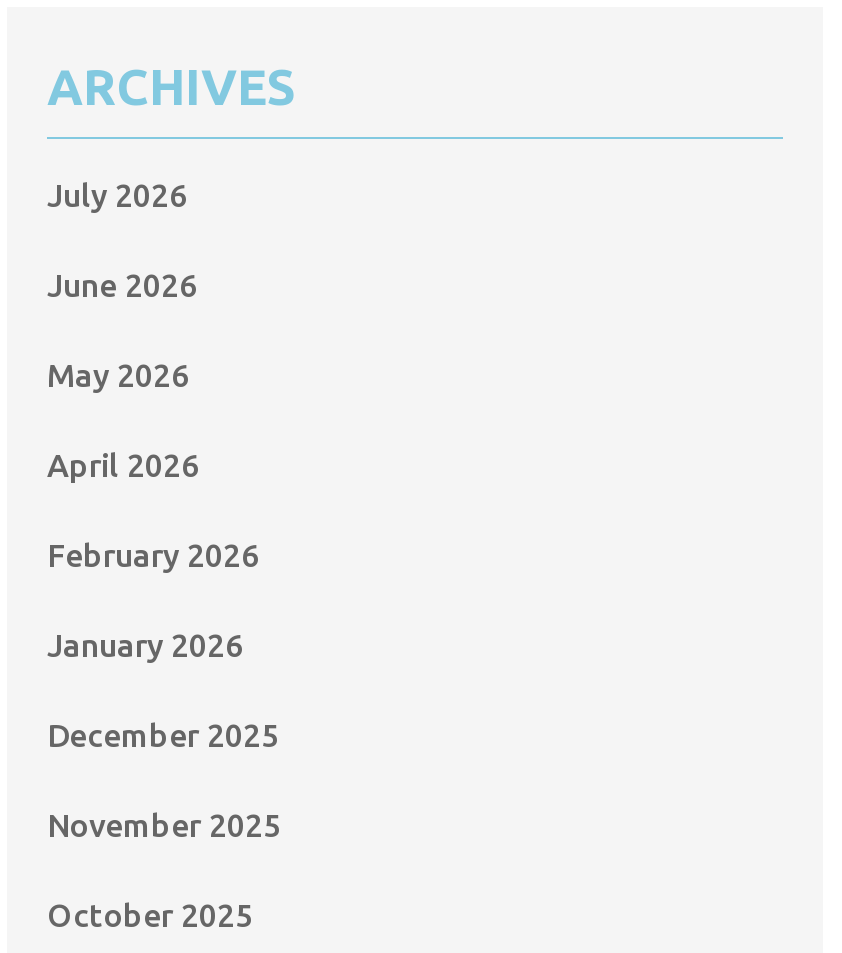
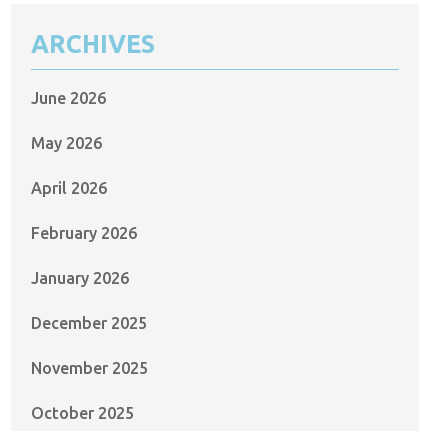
- July 2026
